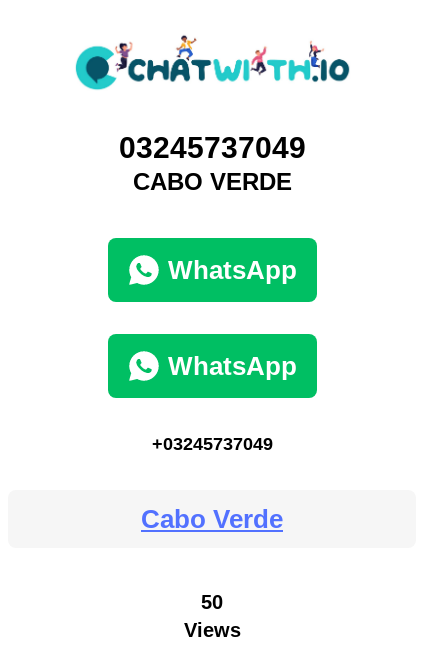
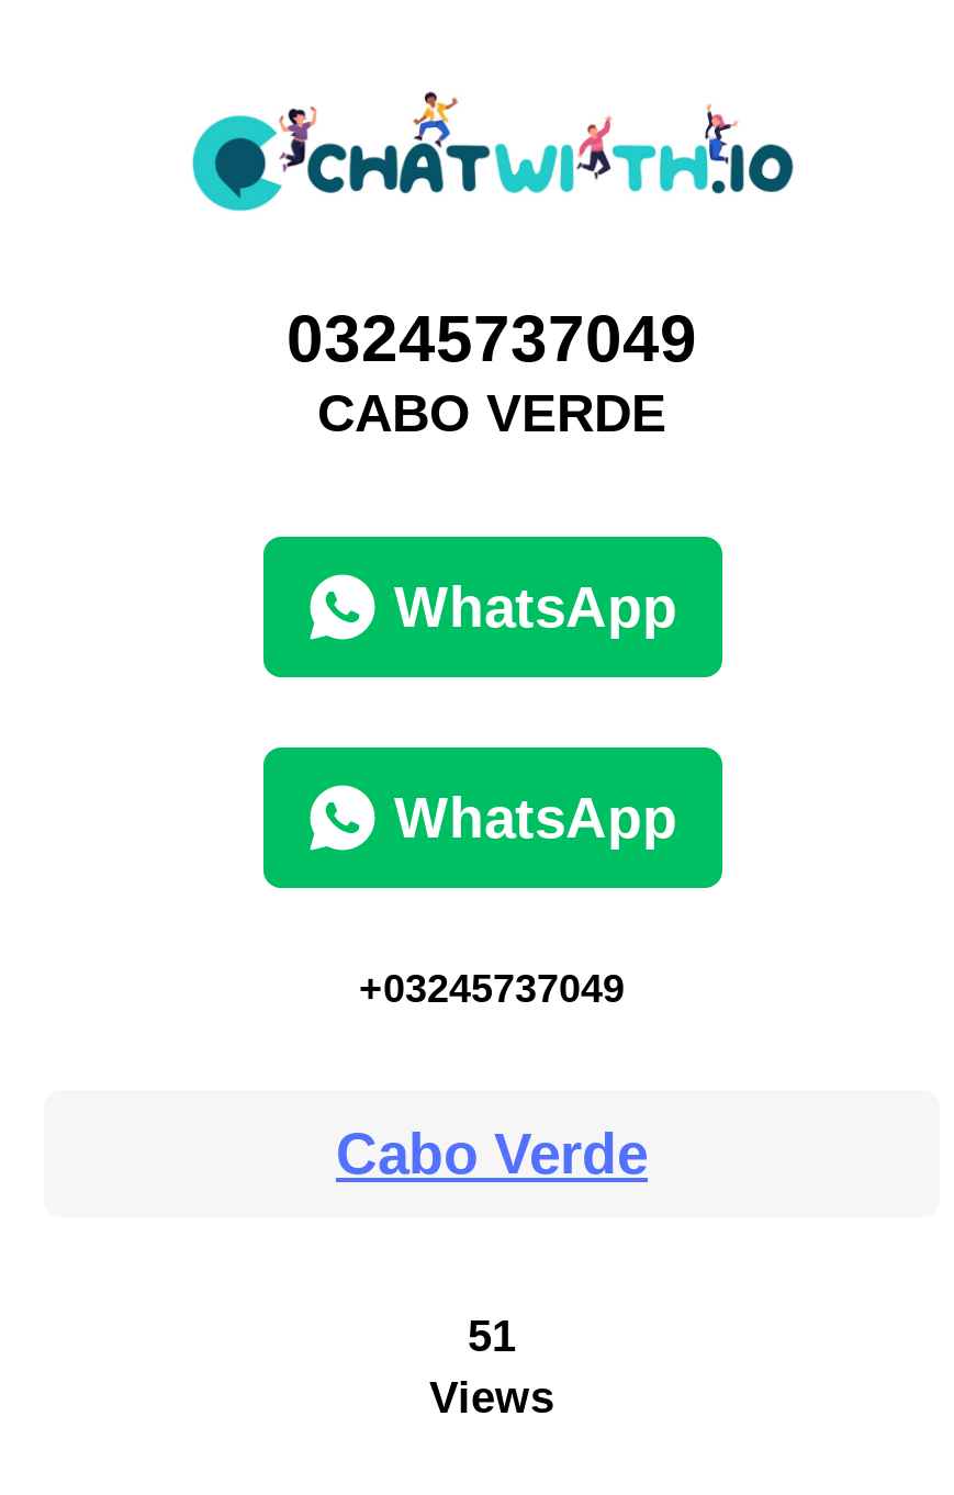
- 50
+ 51
